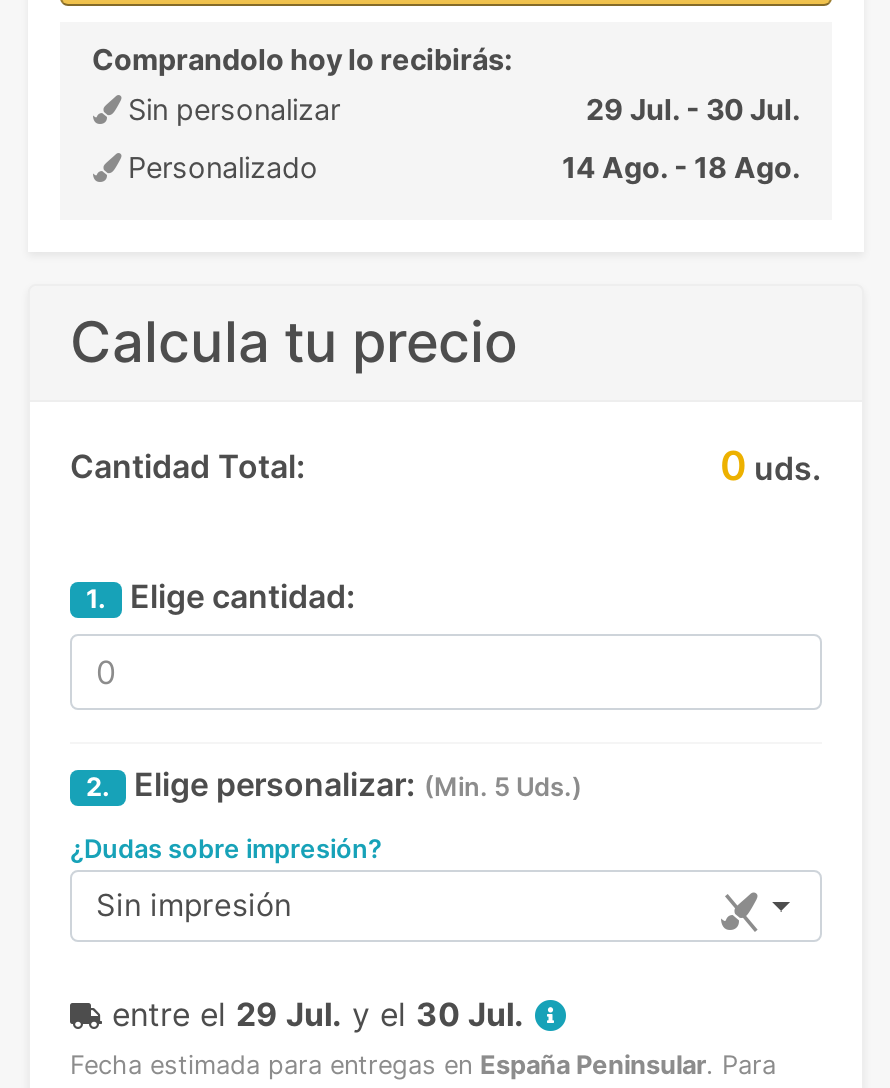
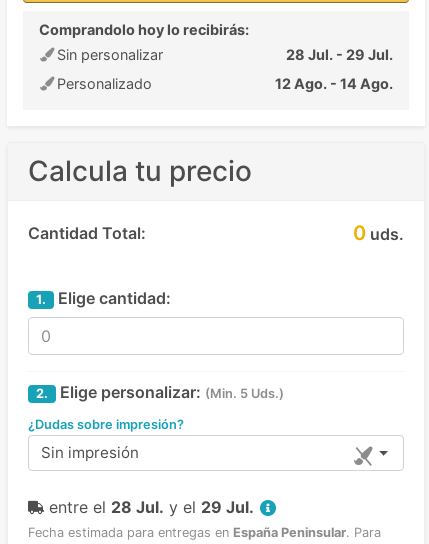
- 29 Jul. - 30 Jul.
+ 28 Jul. - 29 Jul.

- 14 Ago. - 18 Ago.
+ 12 Ago. - 14 Ago.

- entre el 29 Jul. y el 30 Jul.
+ entre el 28 Jul. y el 29 Jul.
